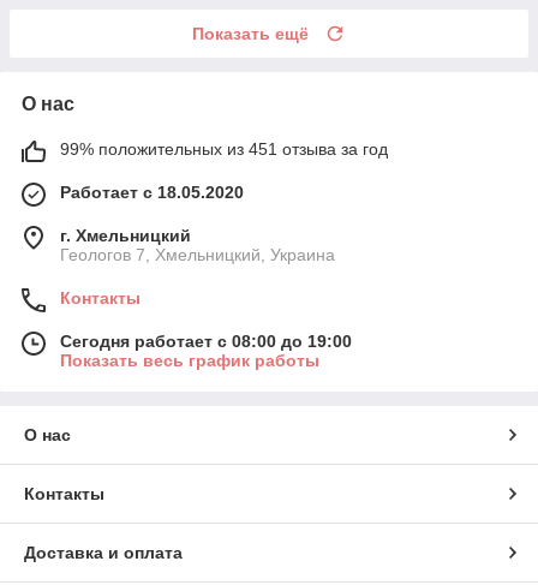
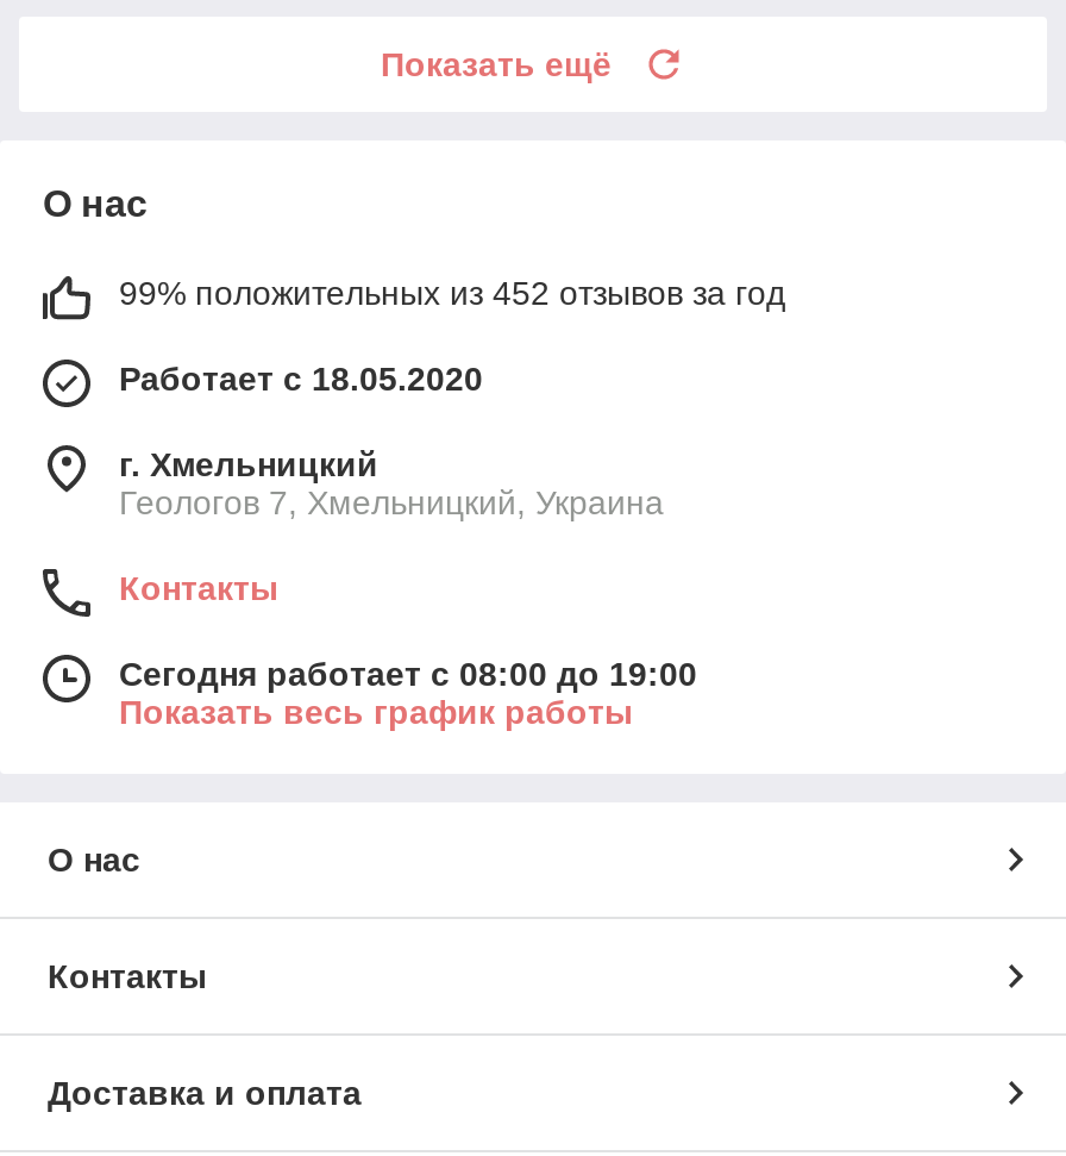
- 99% положительных из 451 отзыва за год
+ 99% положительных из 452 отзывов за год
